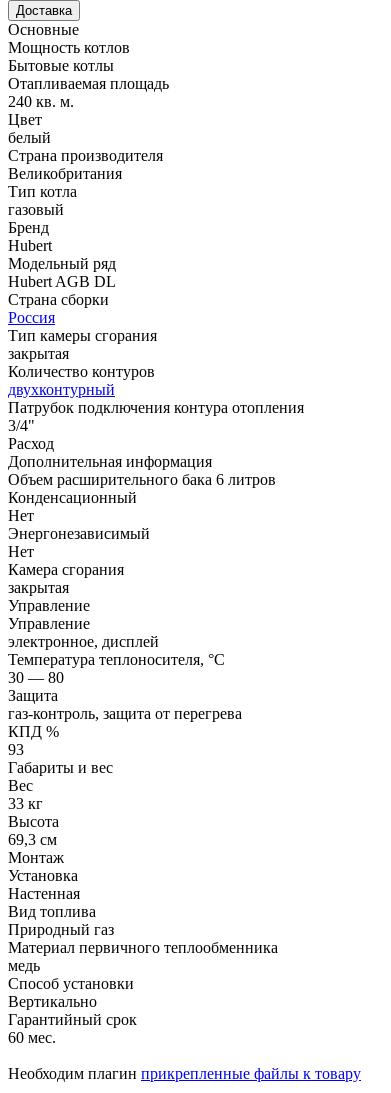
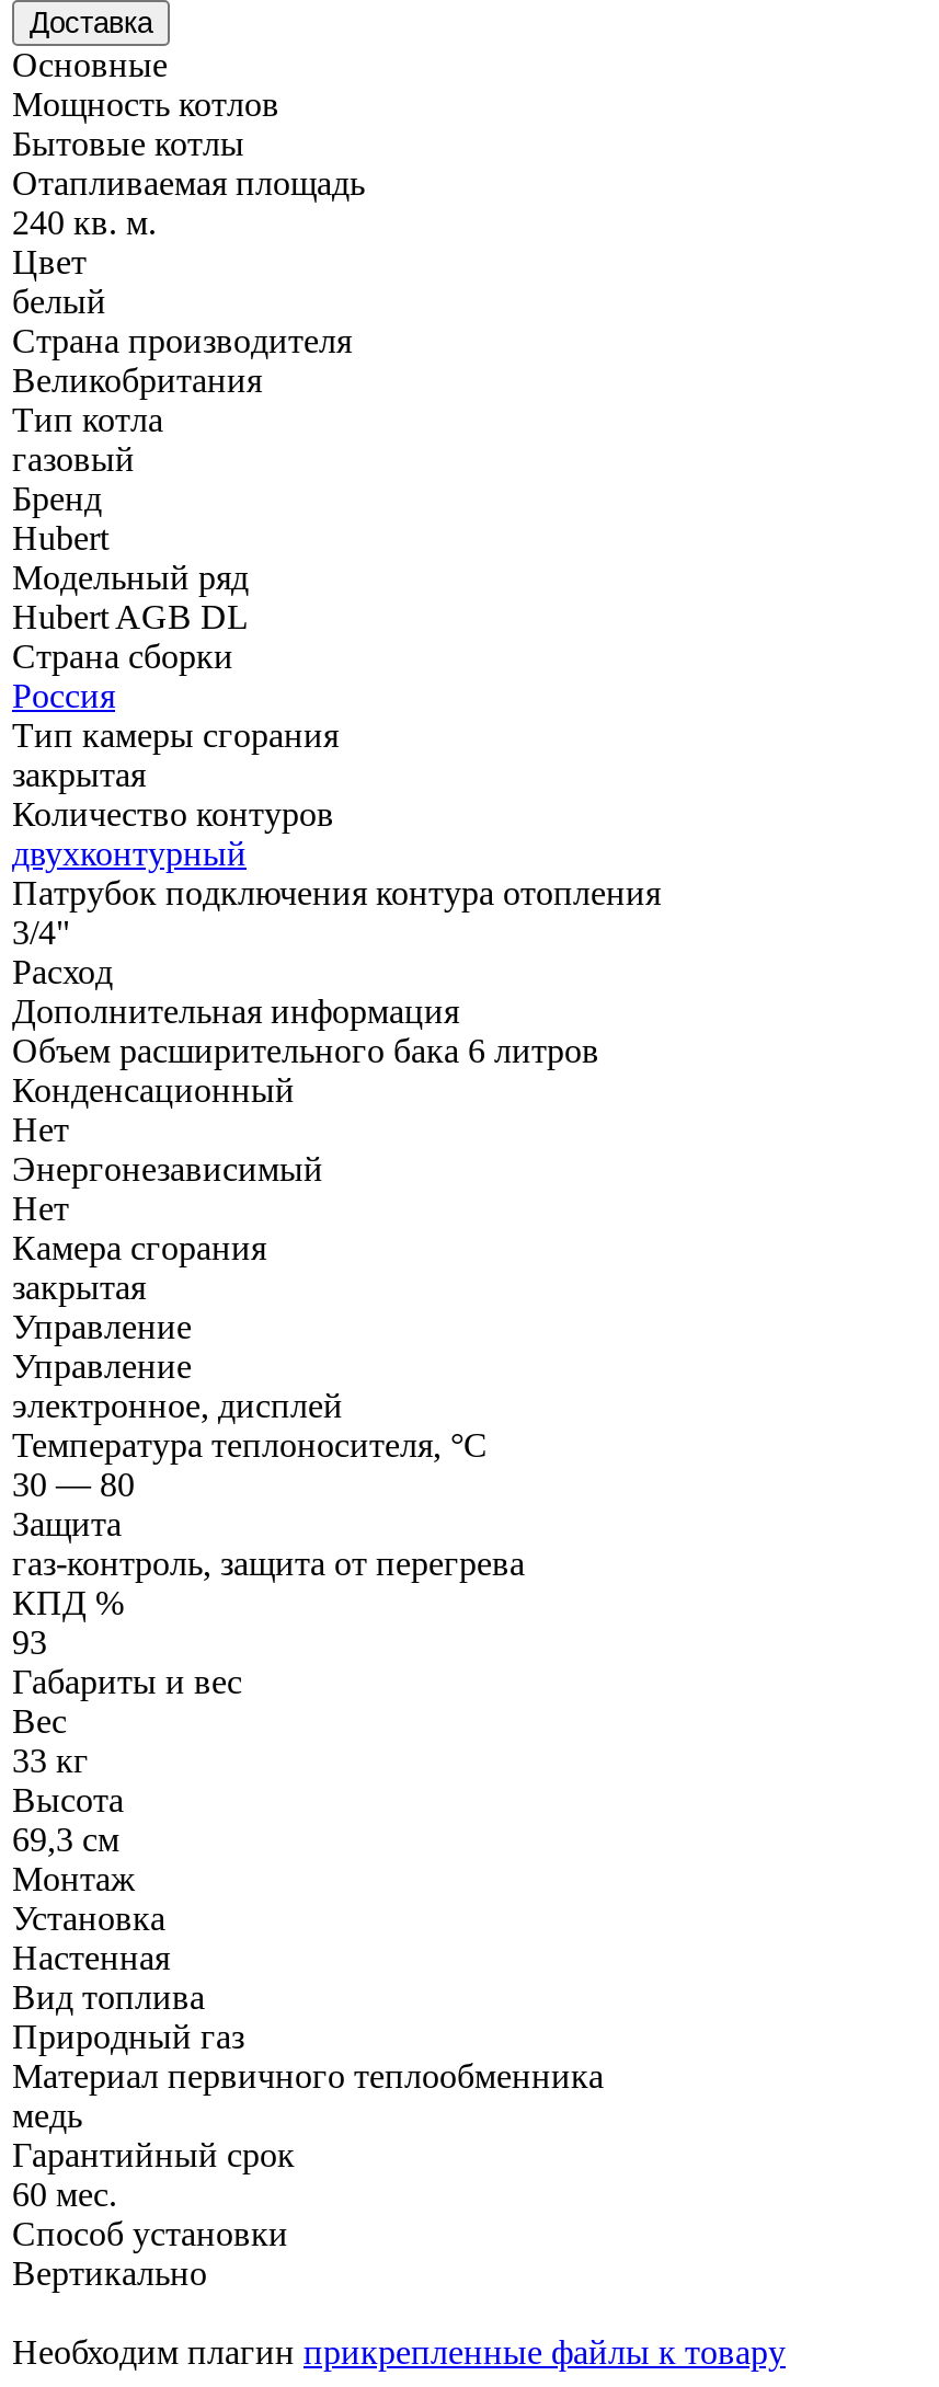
moved down: Способ установки | Вертикально

moved up: Гарантийный срок | 60 мес.
